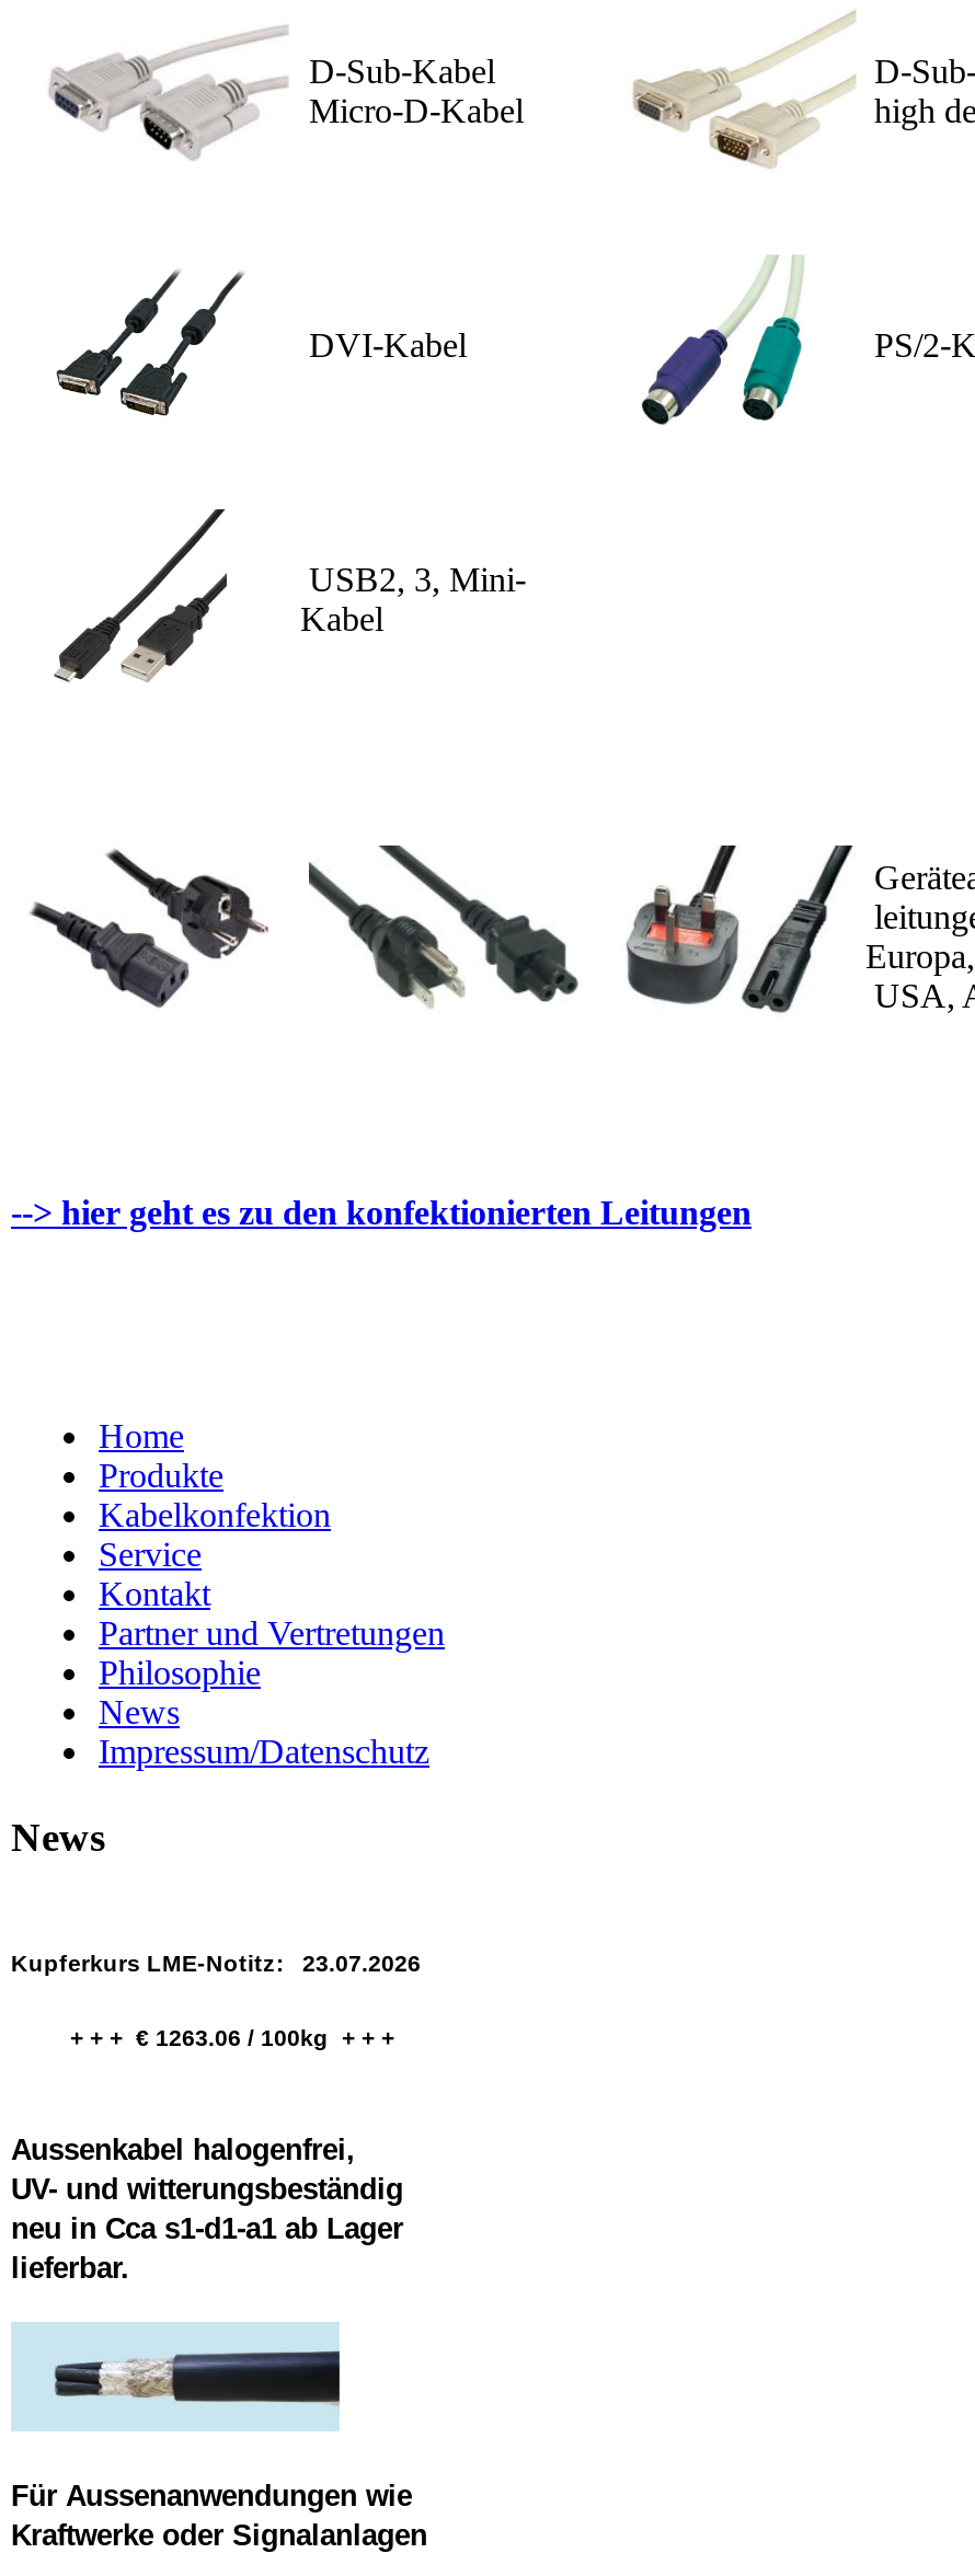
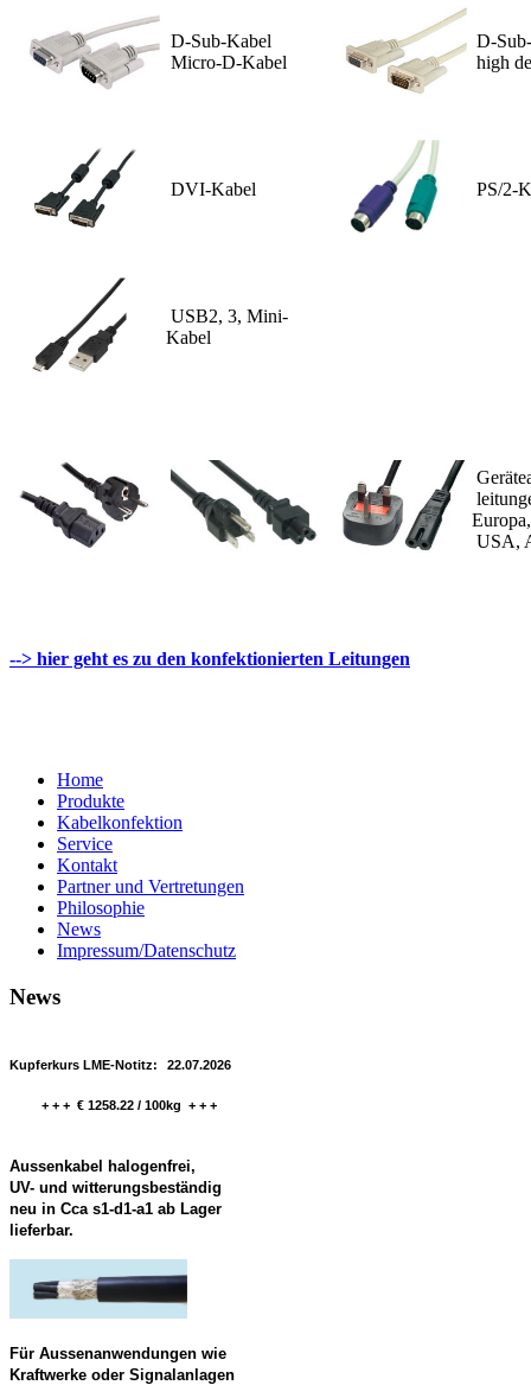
- Kupferkurs LME-Notitz: 23.07.2026
+ Kupferkurs LME-Notitz: 22.07.2026

- + + + € 1263.06 / 100kg + + +
+ + + + € 1258.22 / 100kg + + +
